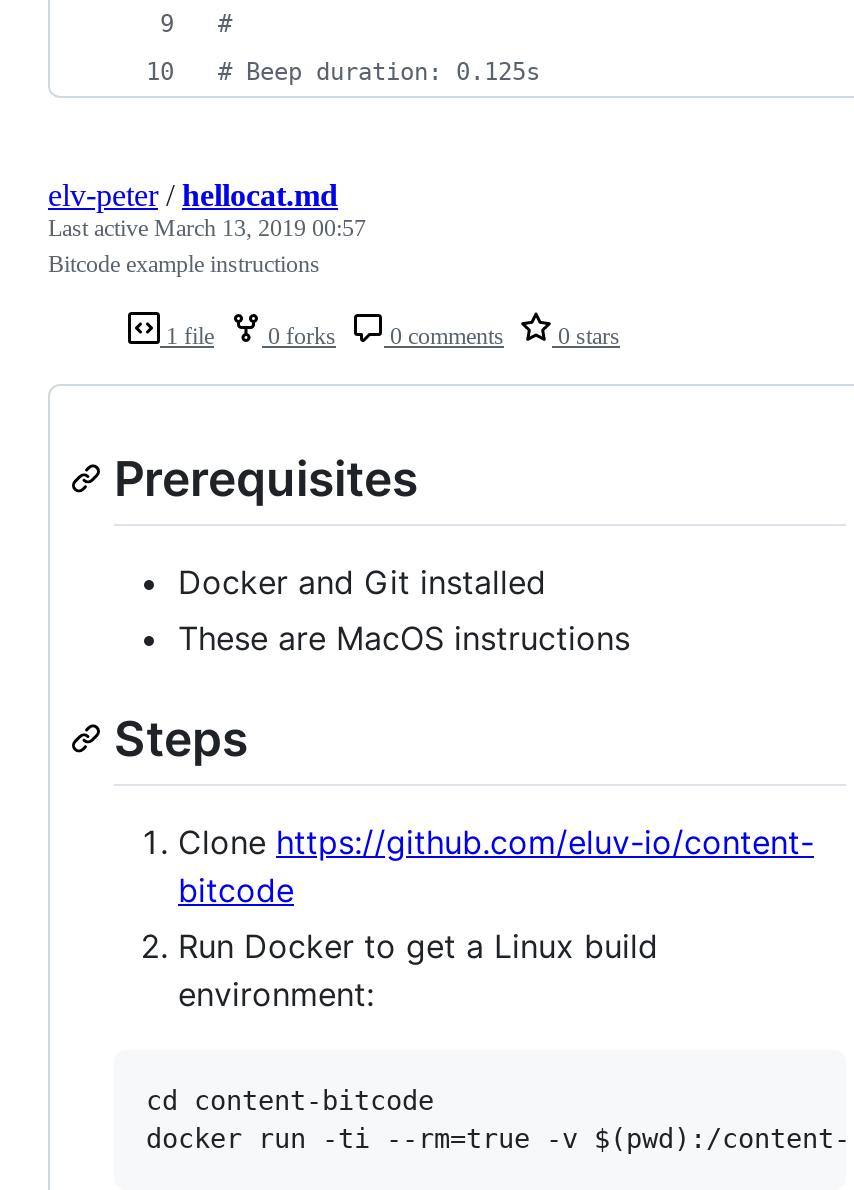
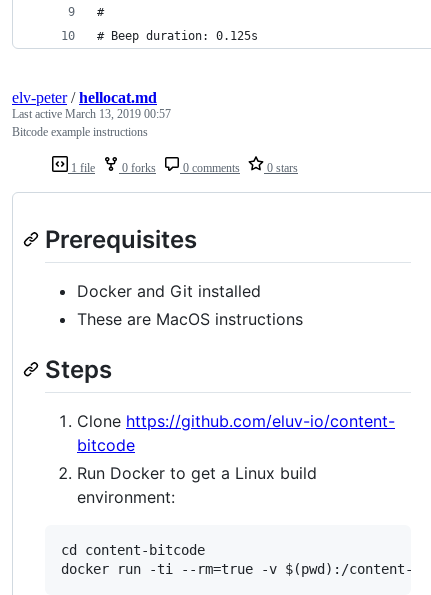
- #Beep duration: 0.125s
+ # Beep duration: 0.125s
